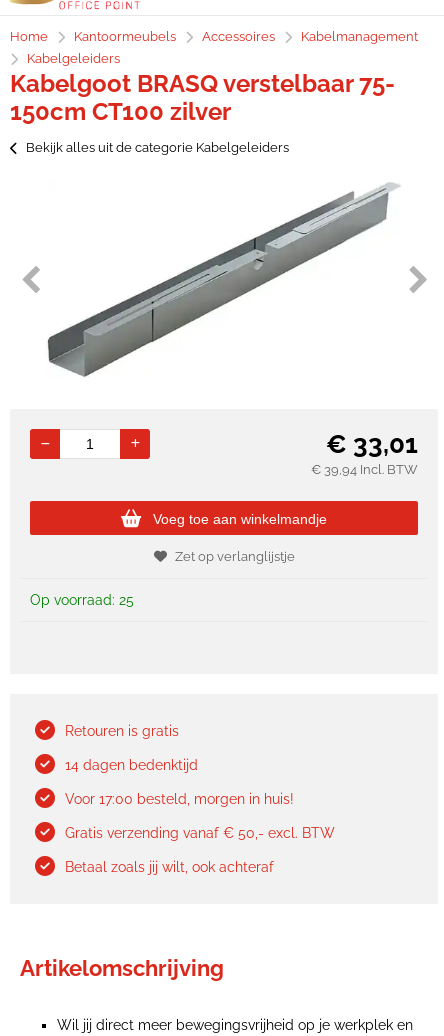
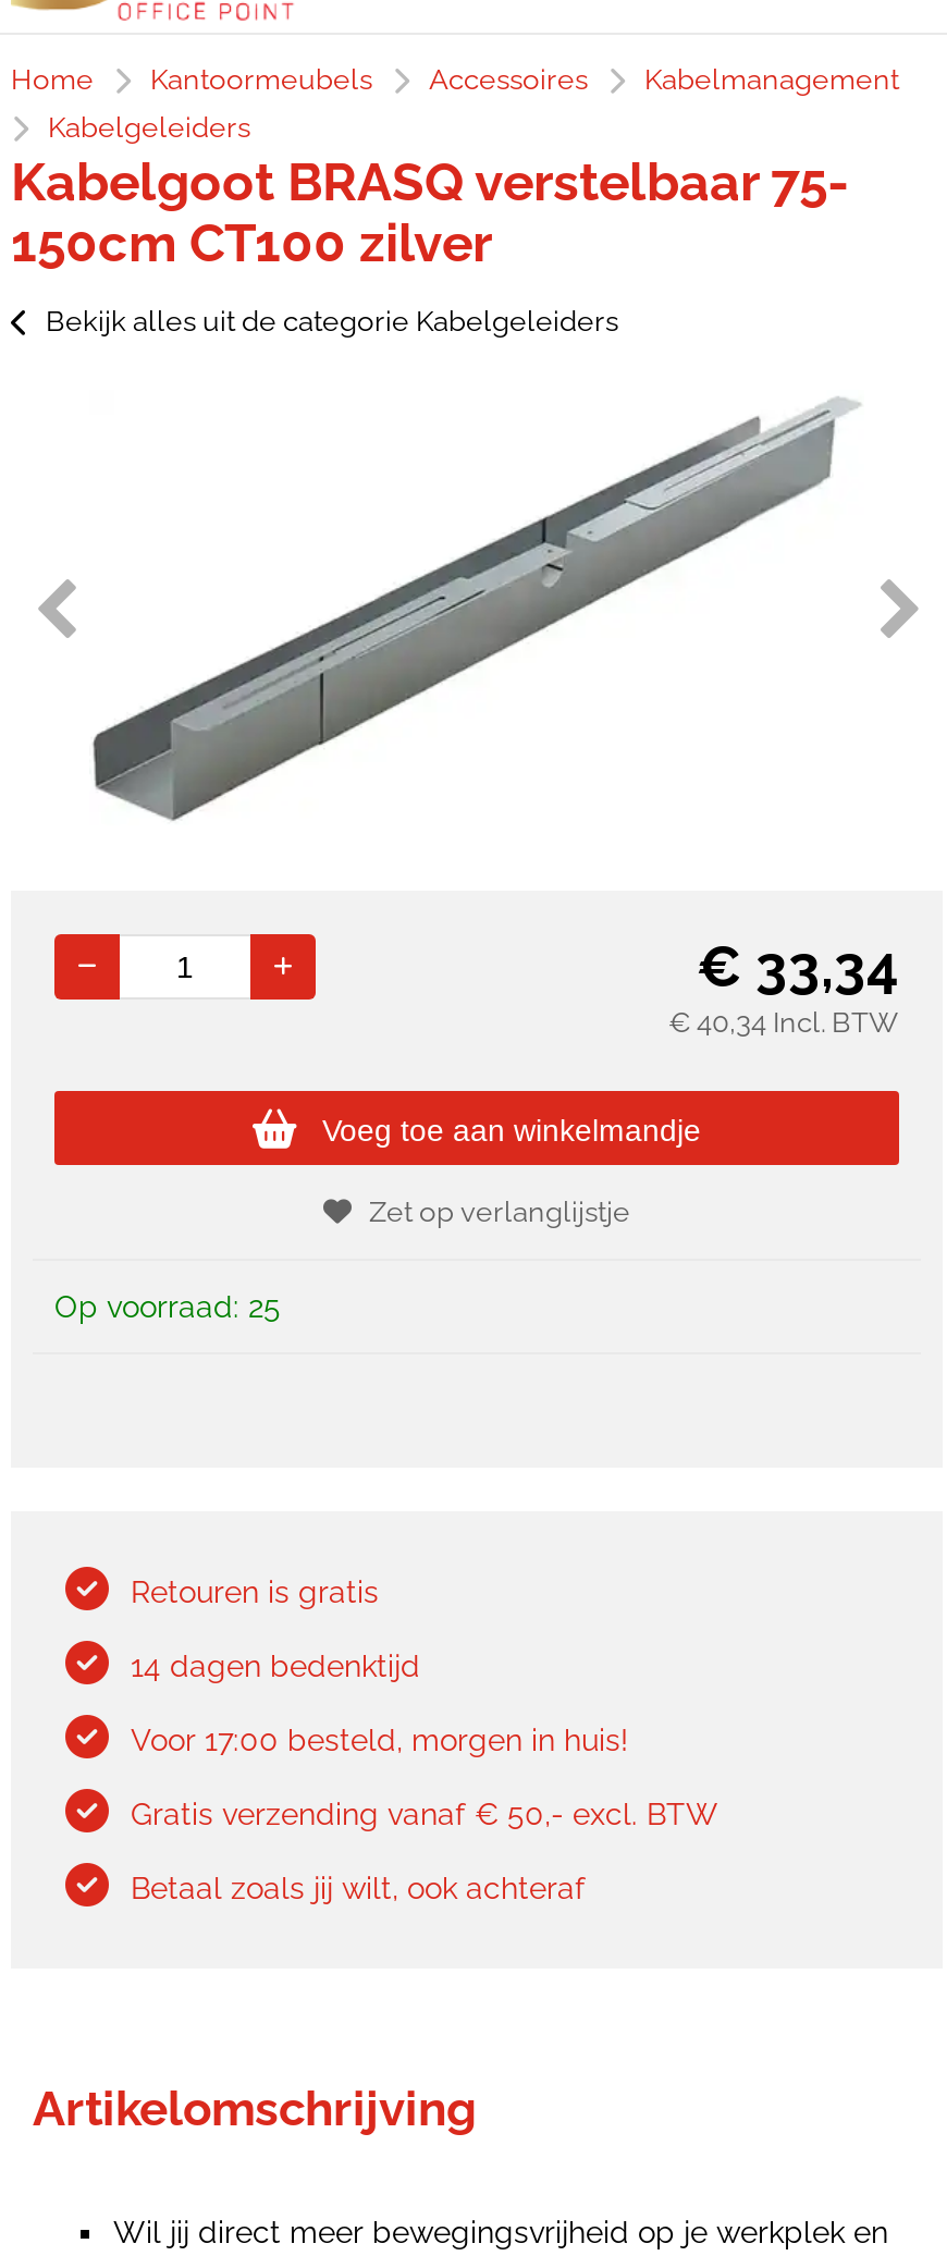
- €33,01
+ €33,34

- €39,94 Incl. BTW
+ €40,34 Incl. BTW
